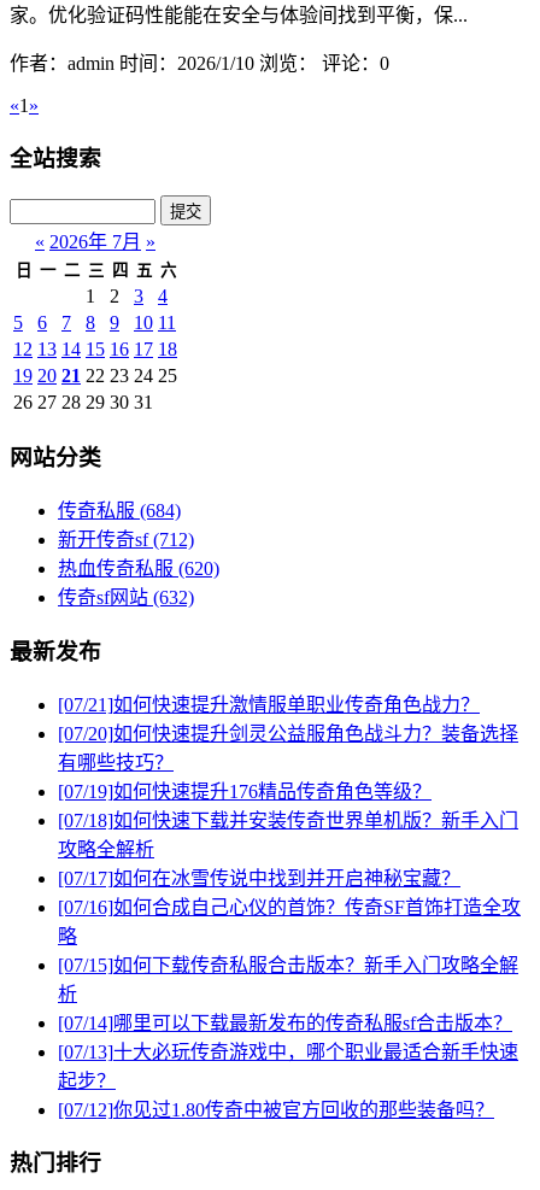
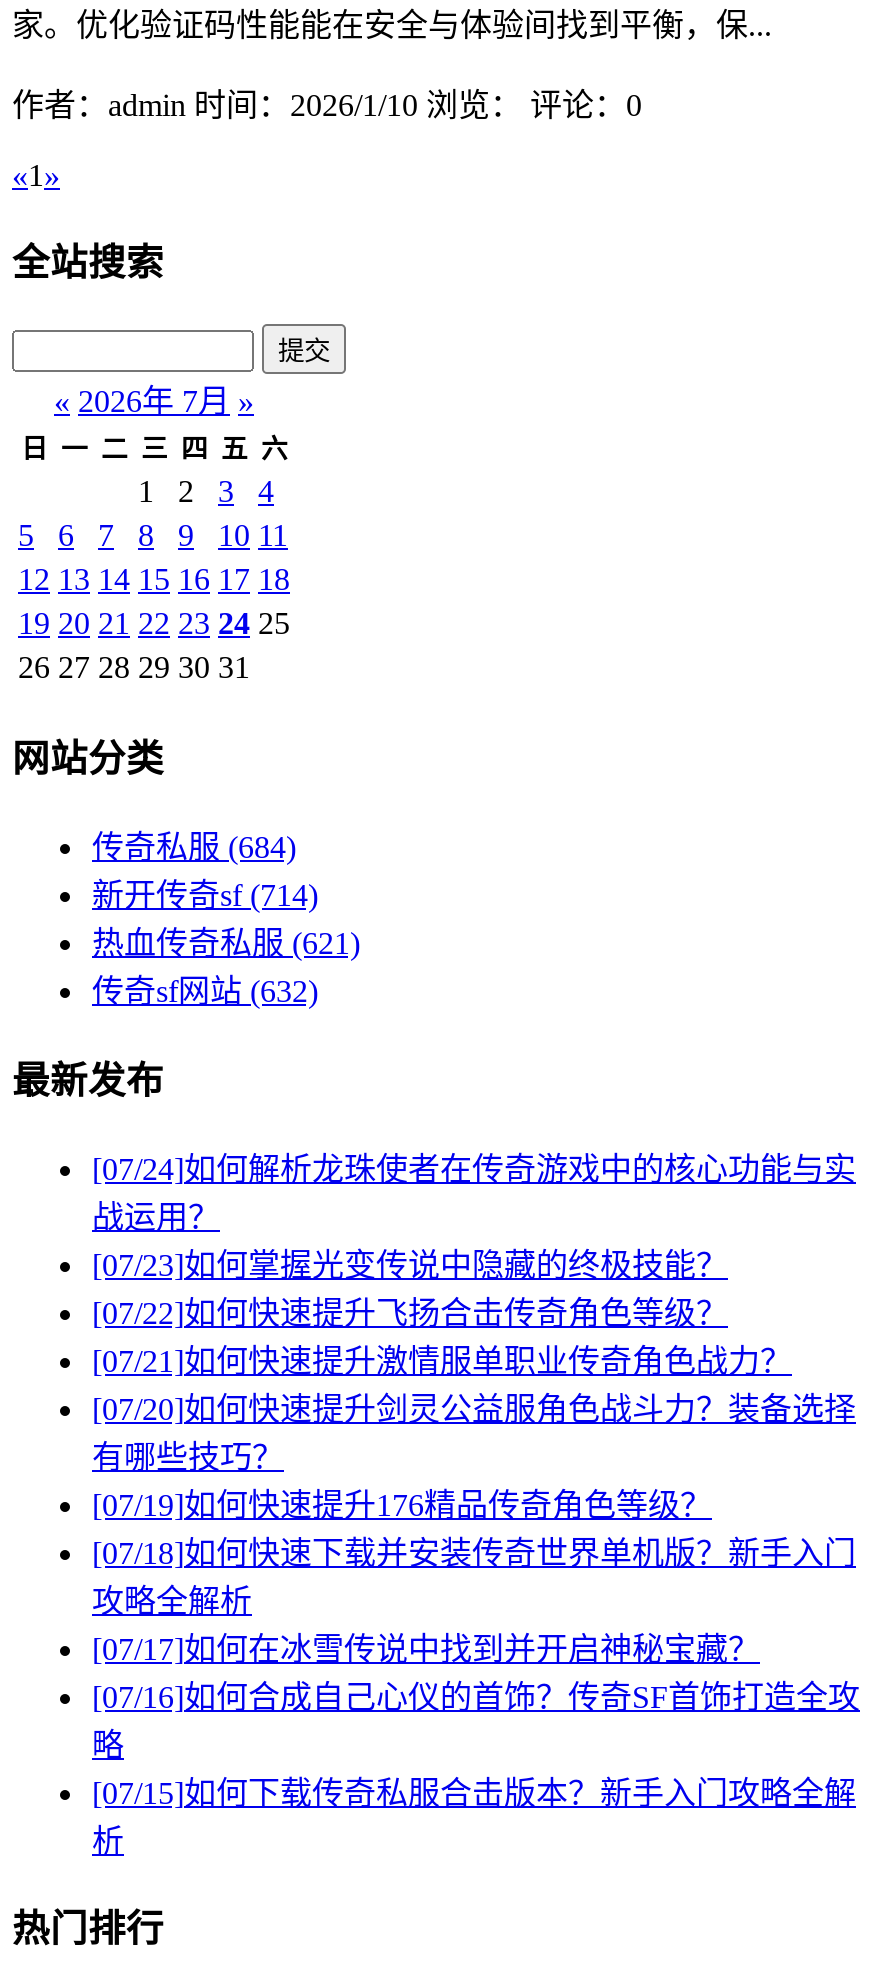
- 新开传奇sf (712)
+ 新开传奇sf (714)

- 热血传奇私服(620)
+ 热血传奇私服(621)

+ [07/24]如何解析龙珠使者在传奇游戏中的核心功能与实
+ 战运用？
+ [07/23]如何掌握光变传说中隐藏的终极技能？
+ [07/22]如何快速提升飞扬合击传奇角色等级？

moved down: [07/21]如何快速提升激情服单职业传奇角色战力？ | [07/20]如何快速提升剑灵公益服角色战斗力？装备选择 | 有哪些技巧？ | ... | [07/15]如何下载传奇私服合击版本？新手入门攻略全解 | 析

- [07/14]哪里可以下载最新发布的传奇私服sf合击版本？
- [07/13]十大必玩传奇游戏中，哪个职业最适合新手快速
- 起步？
- [07/12]你见过1.80传奇中被官方回收的那些装备吗？
